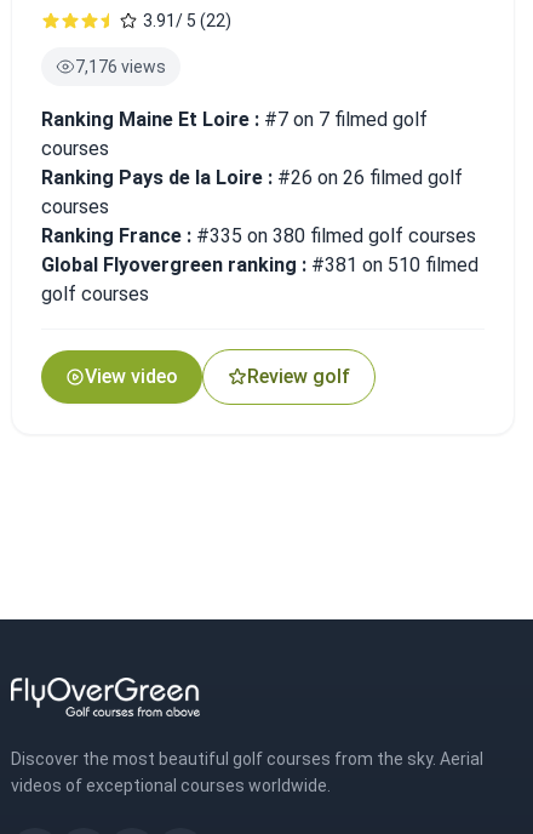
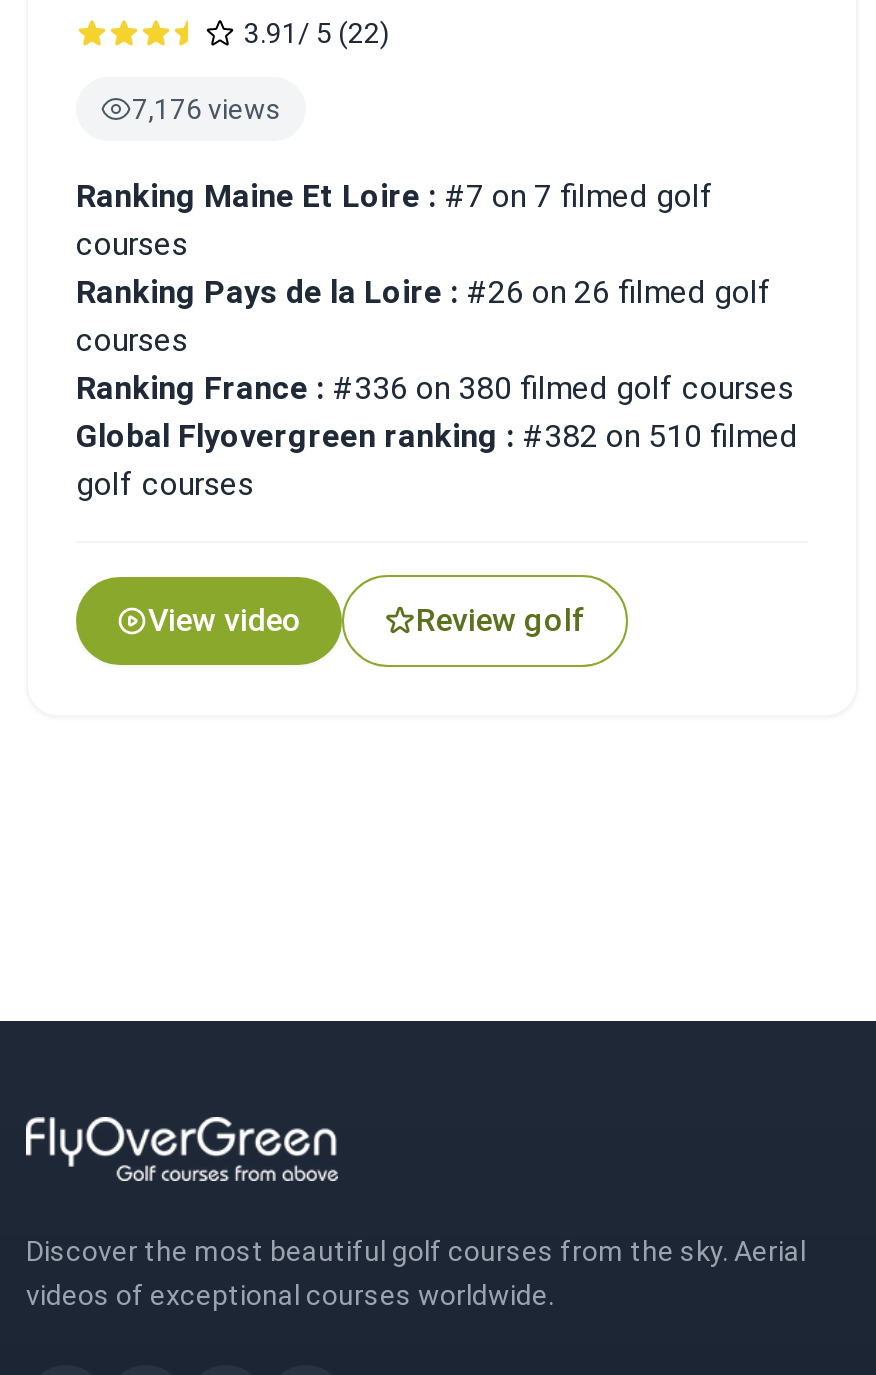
- Ranking France : #335 on 380 filmed golf courses
+ Ranking France : #336 on 380 filmed golf courses

- Global Flyovergreen ranking : #381 on 510 filmed
+ Global Flyovergreen ranking : #382 on 510 filmed
